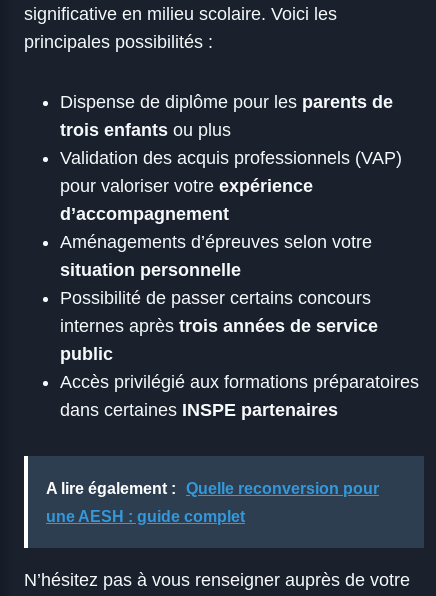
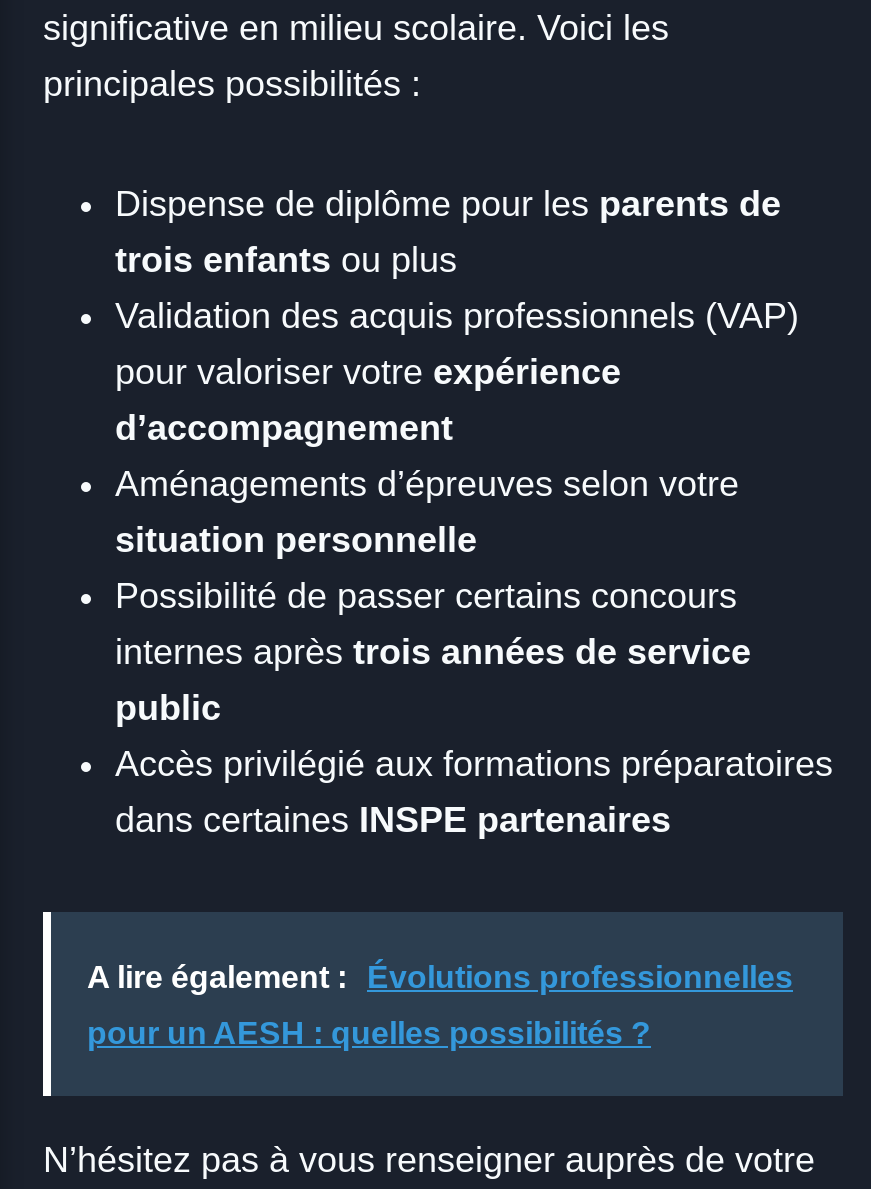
- A lire également : Quelle reconversion pour
+ A lire également : Évolutions professionnelles

- une AESH : guide complet
+ pour un AESH : quelles possibilités ?
